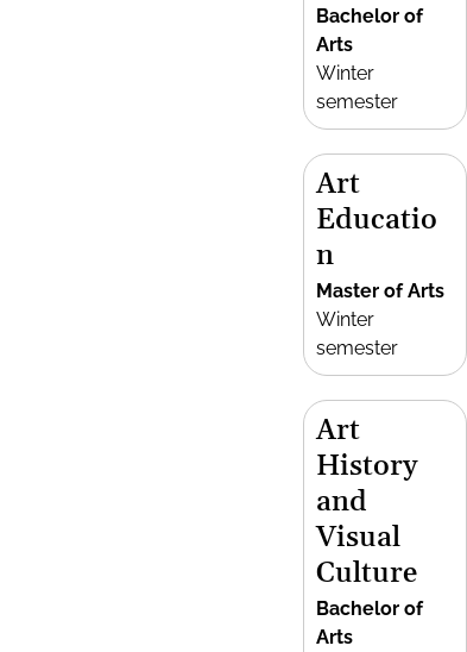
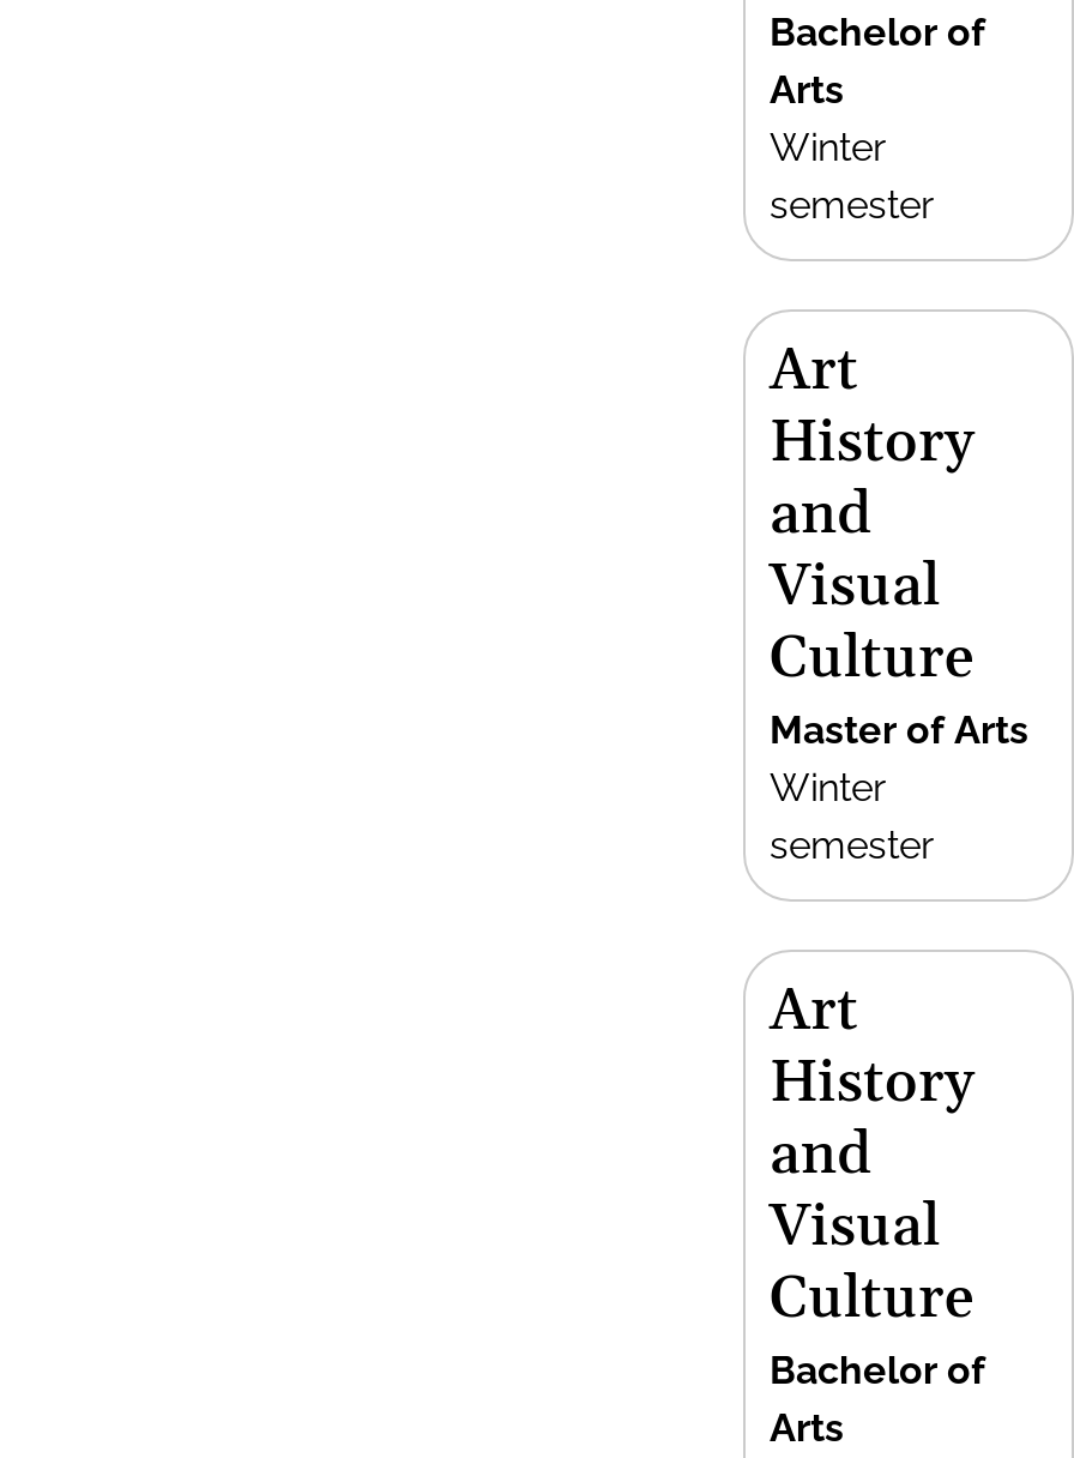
- Educatio
- n
+ History
+ and
+ Visual
+ Culture
